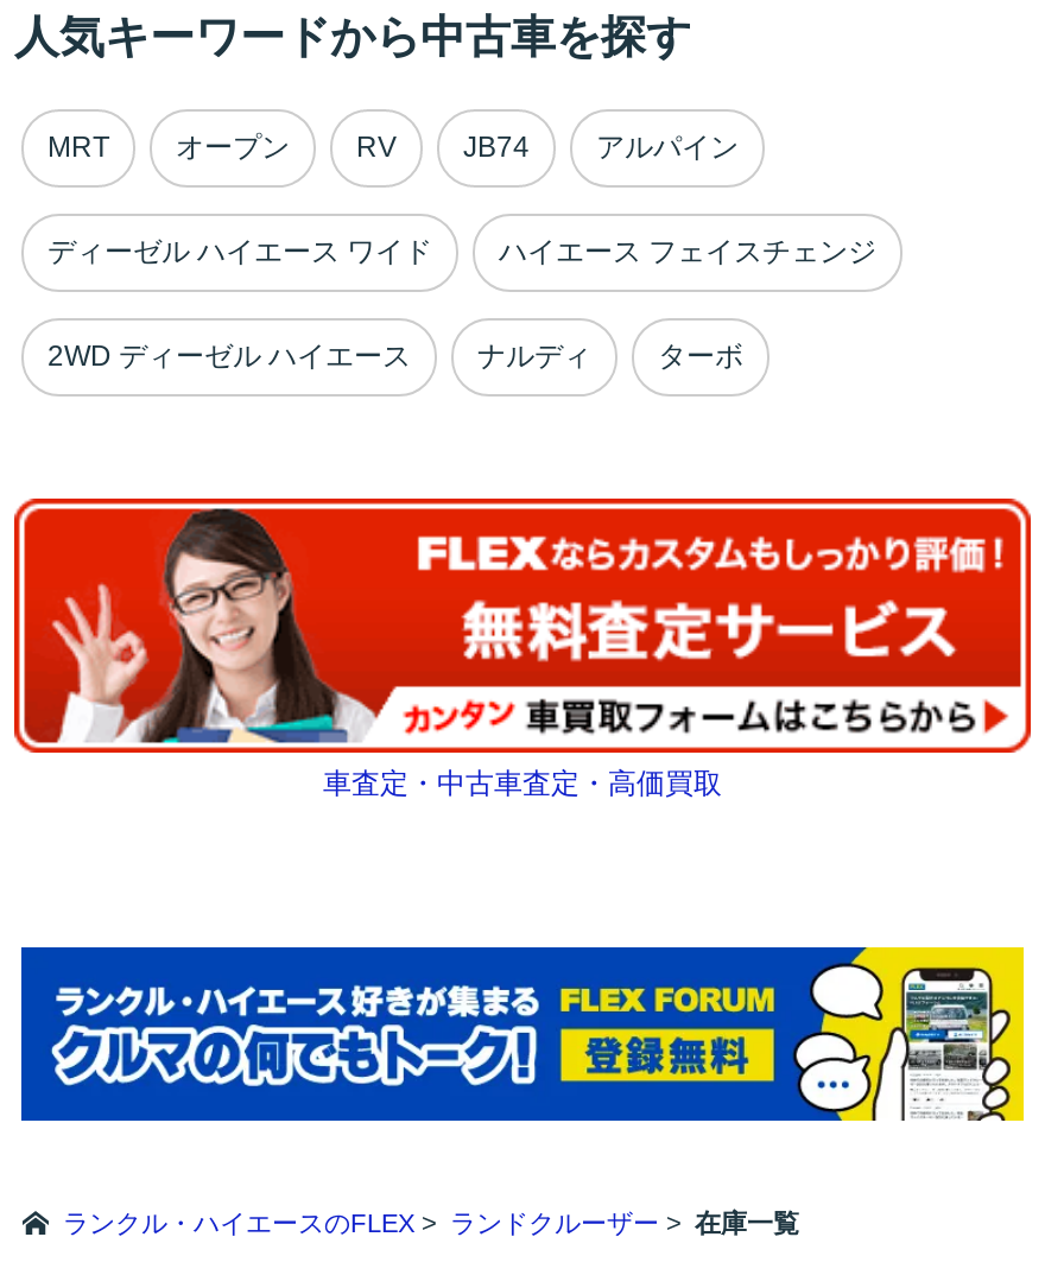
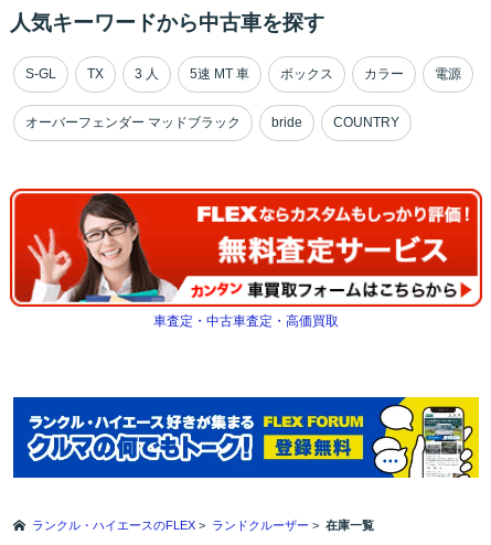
- MRT
- オープン
- RV
- JB74
- アルパイン
- ディーゼル ハイエース ワイド
- ハイエース フェイスチェンジ
- 2WD ディーゼル ハイエース
- ナルディ
- ターボ
+ S-GL
+ TX
+ 3 人
+ 5速 MT 車
+ ボックス
+ カラー
+ 電源
+ オーバーフェンダー マッドブラック
+ bride
+ COUNTRY
